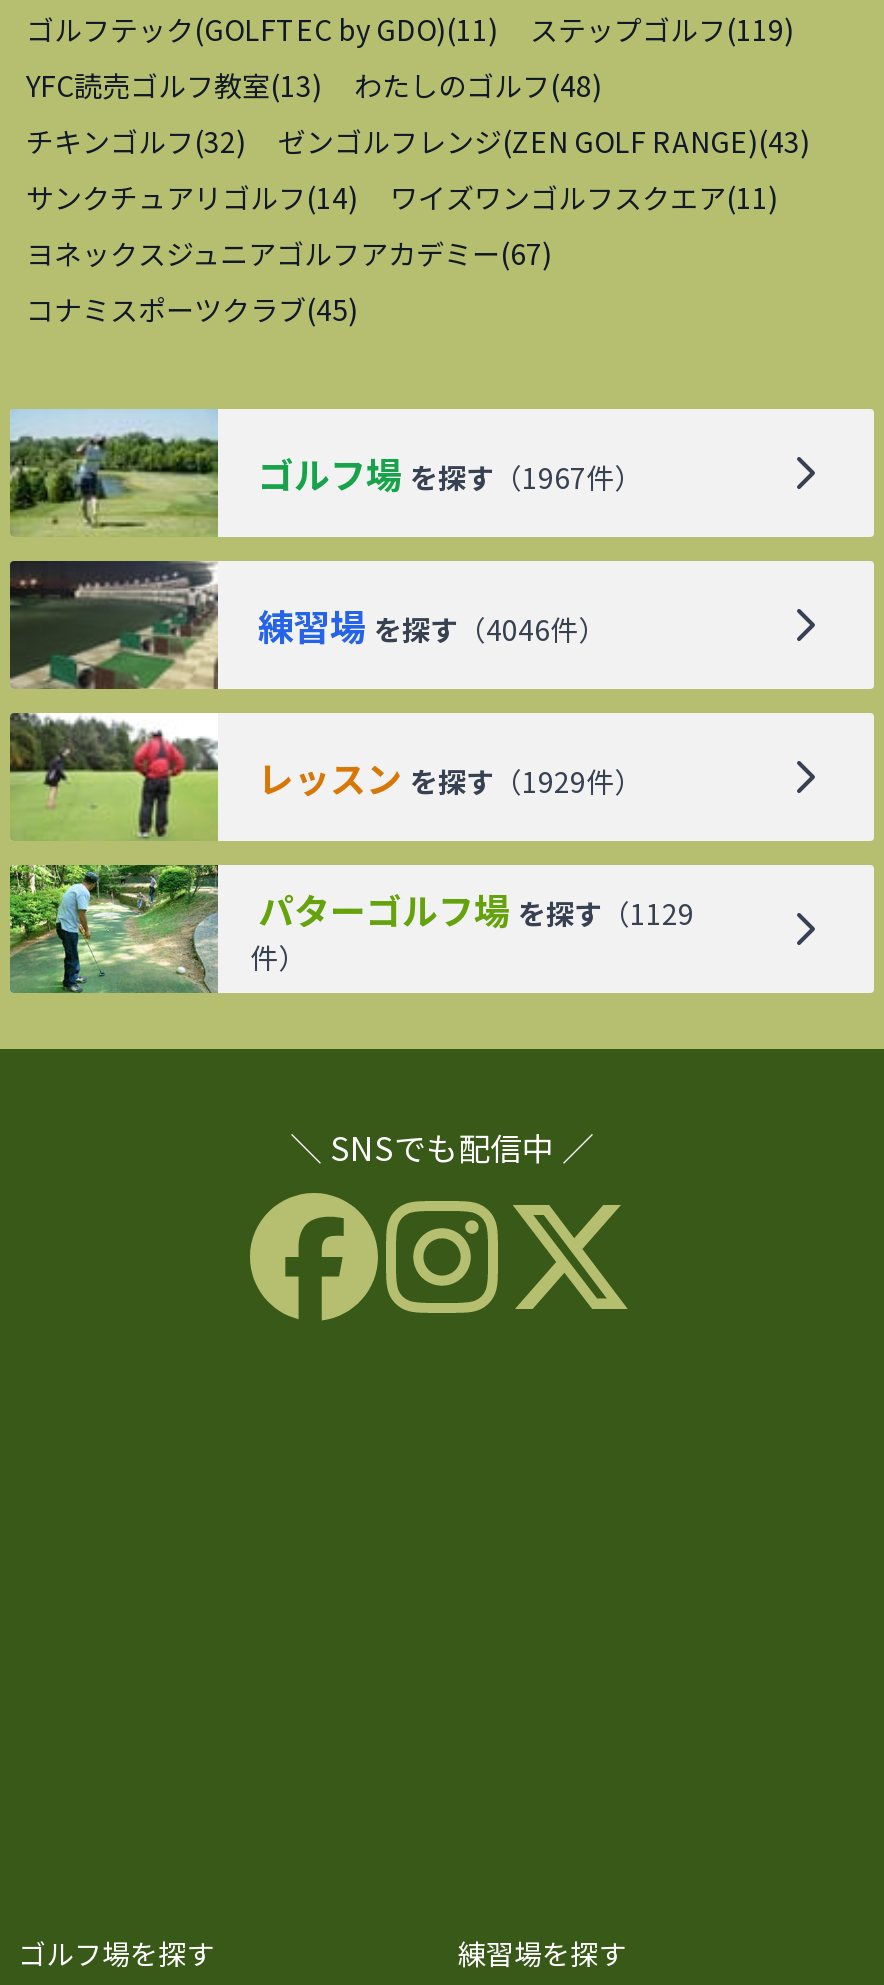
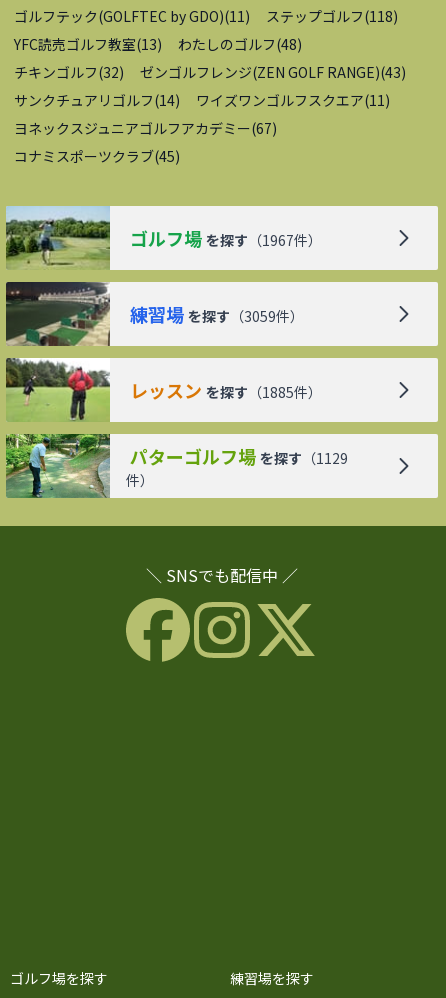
- ステップゴルフ(119)
+ ステップゴルフ(118)

- 練習場 を探す（4046件）
+ 練習場 を探す（3059件）

- レッスン を探す（1929件）
+ レッスン を探す（1885件）
